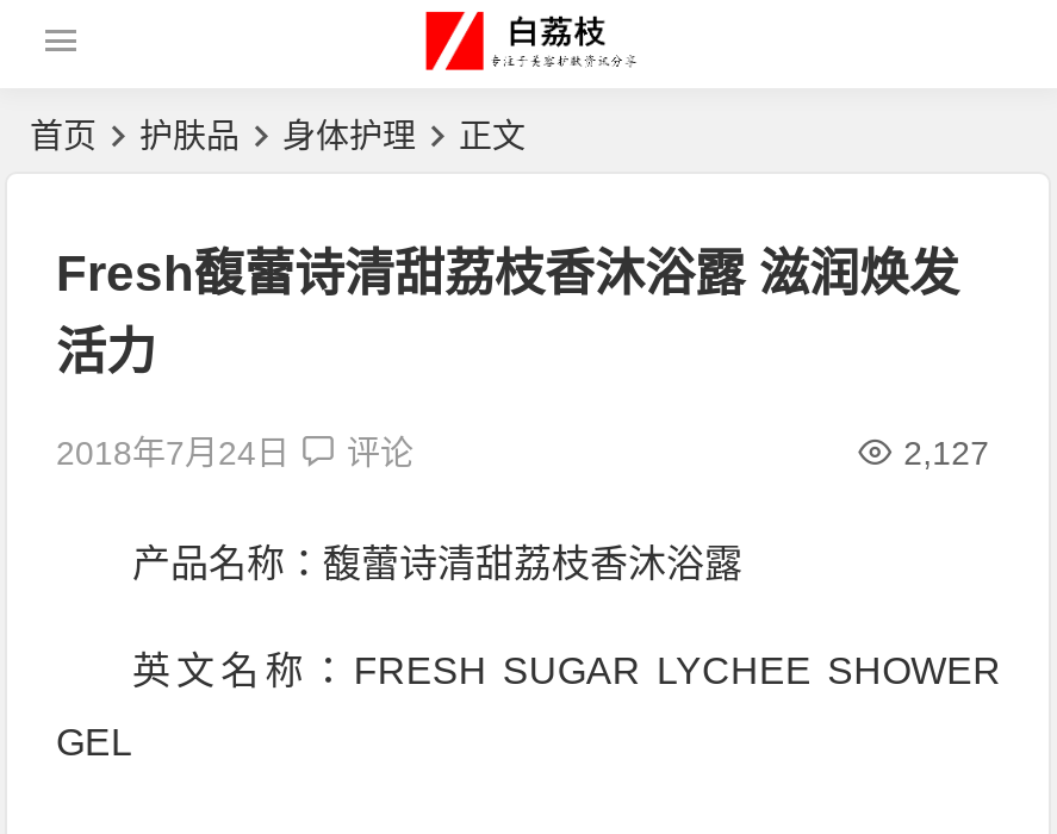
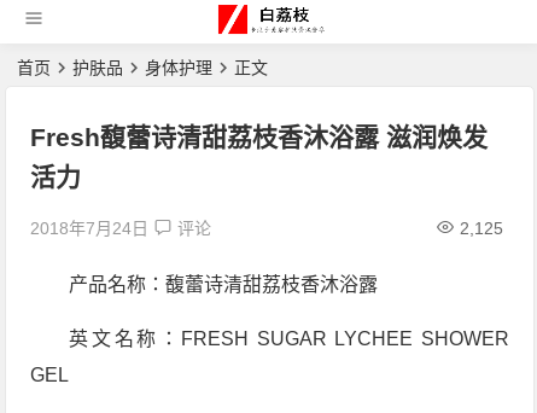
- 2,127
+ 2,125
